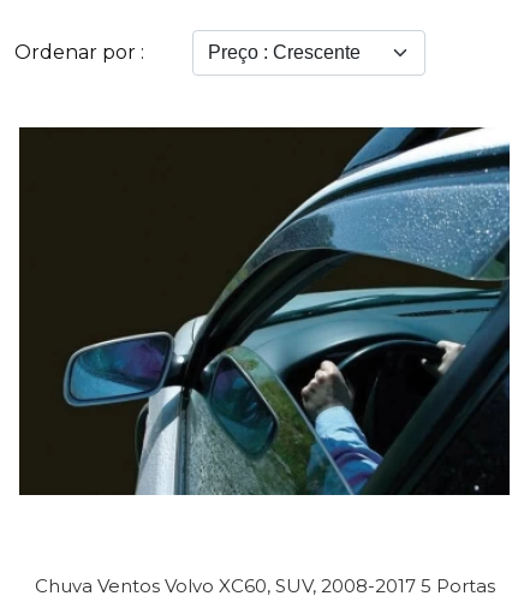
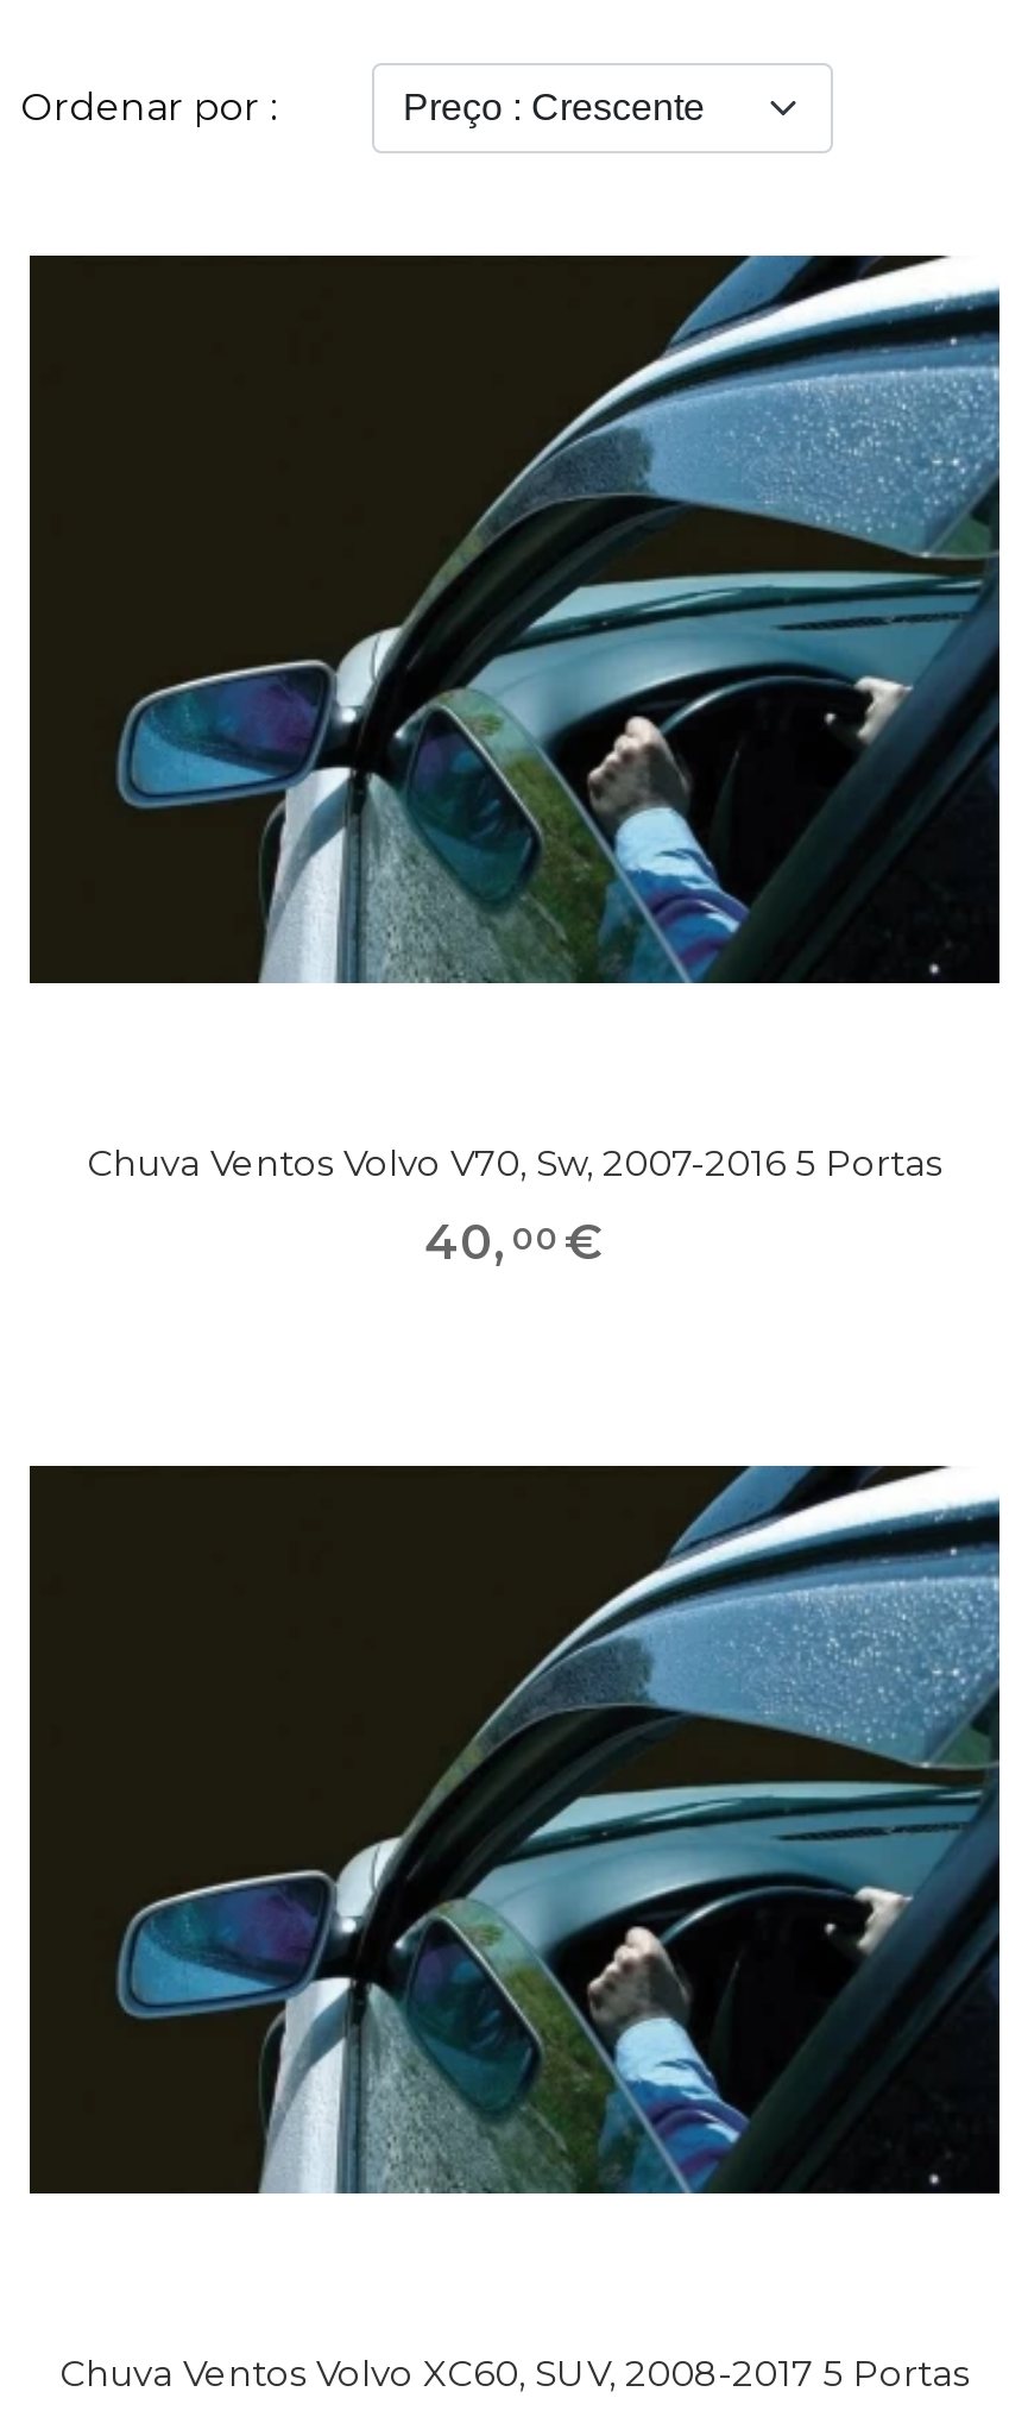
+ Chuva Ventos Volvo V70, Sw, 2007-2016 5 Portas
+ 40, 00 €
